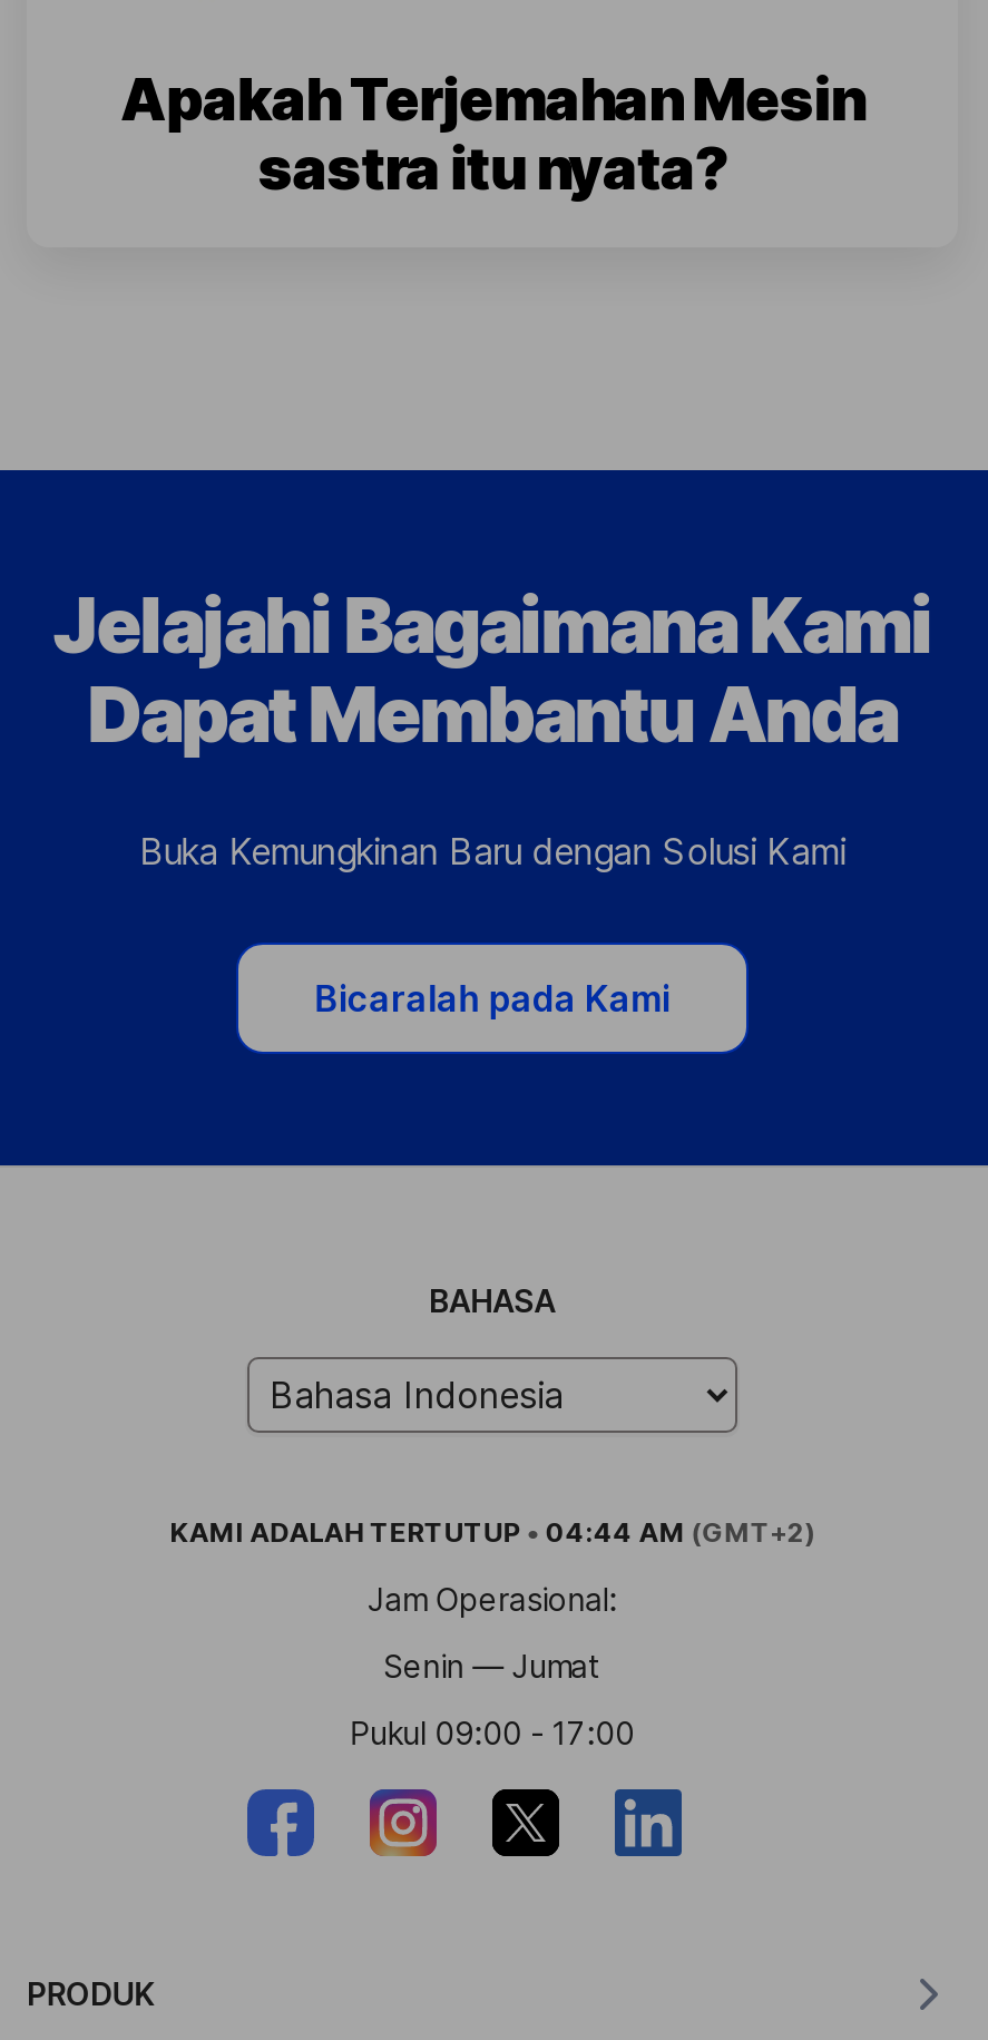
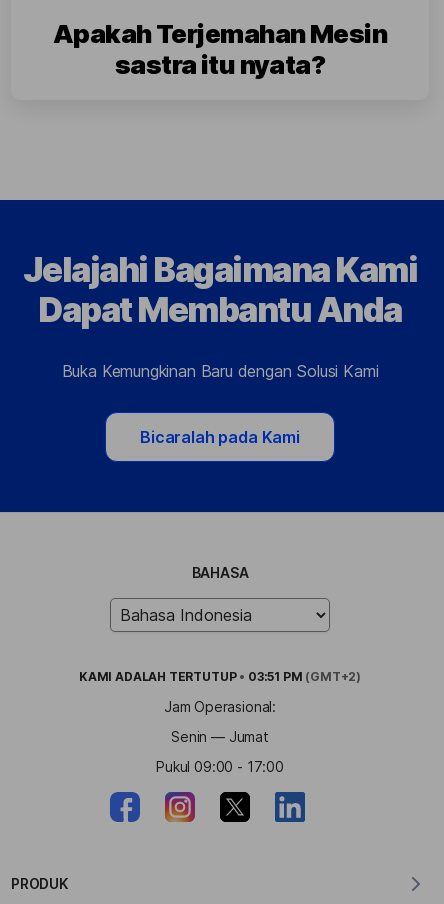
- KAMI ADALAH TERTUTUP • 04:44 AM (GMT+2)
+ KAMI ADALAH TERTUTUP • 03:51 PM (GMT+2)
